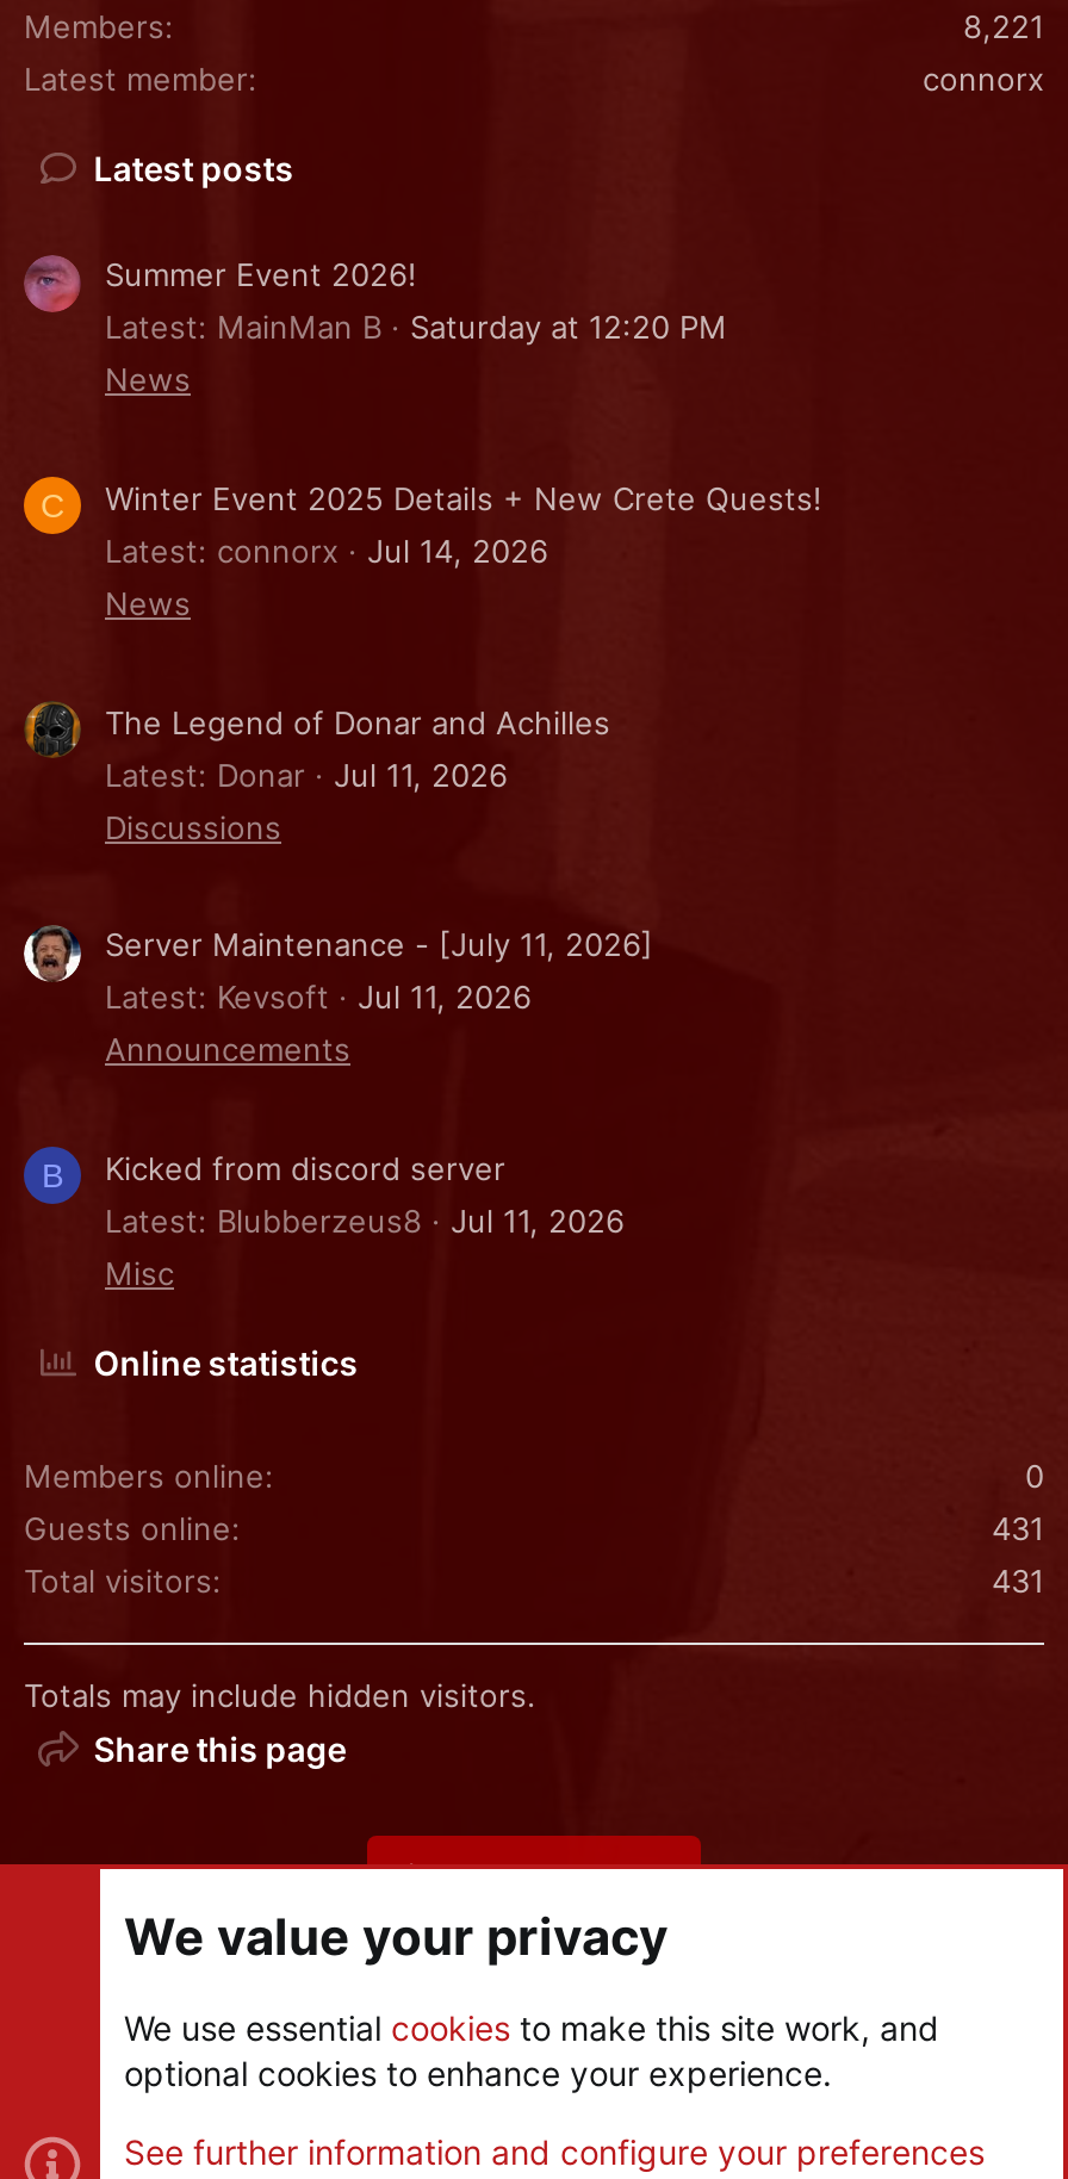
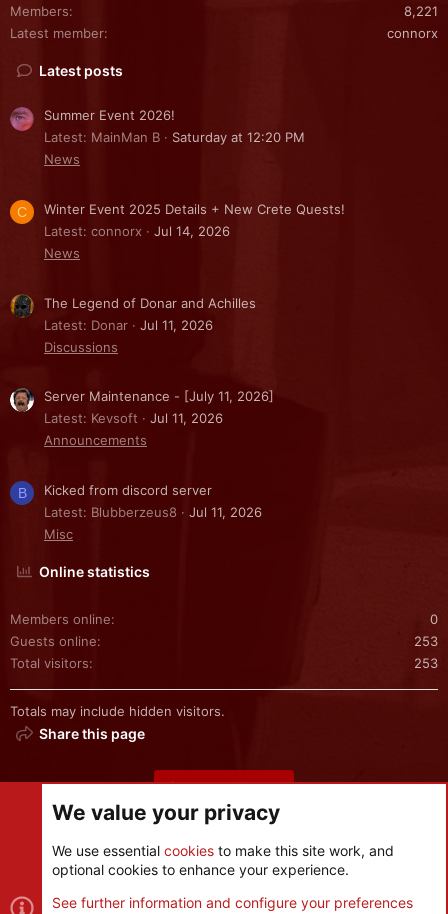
- 431
+ 253

- 431
+ 253
